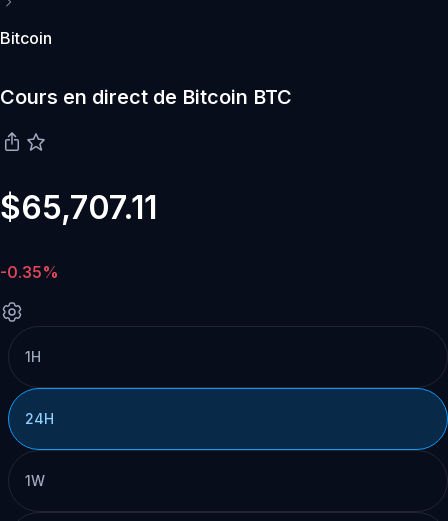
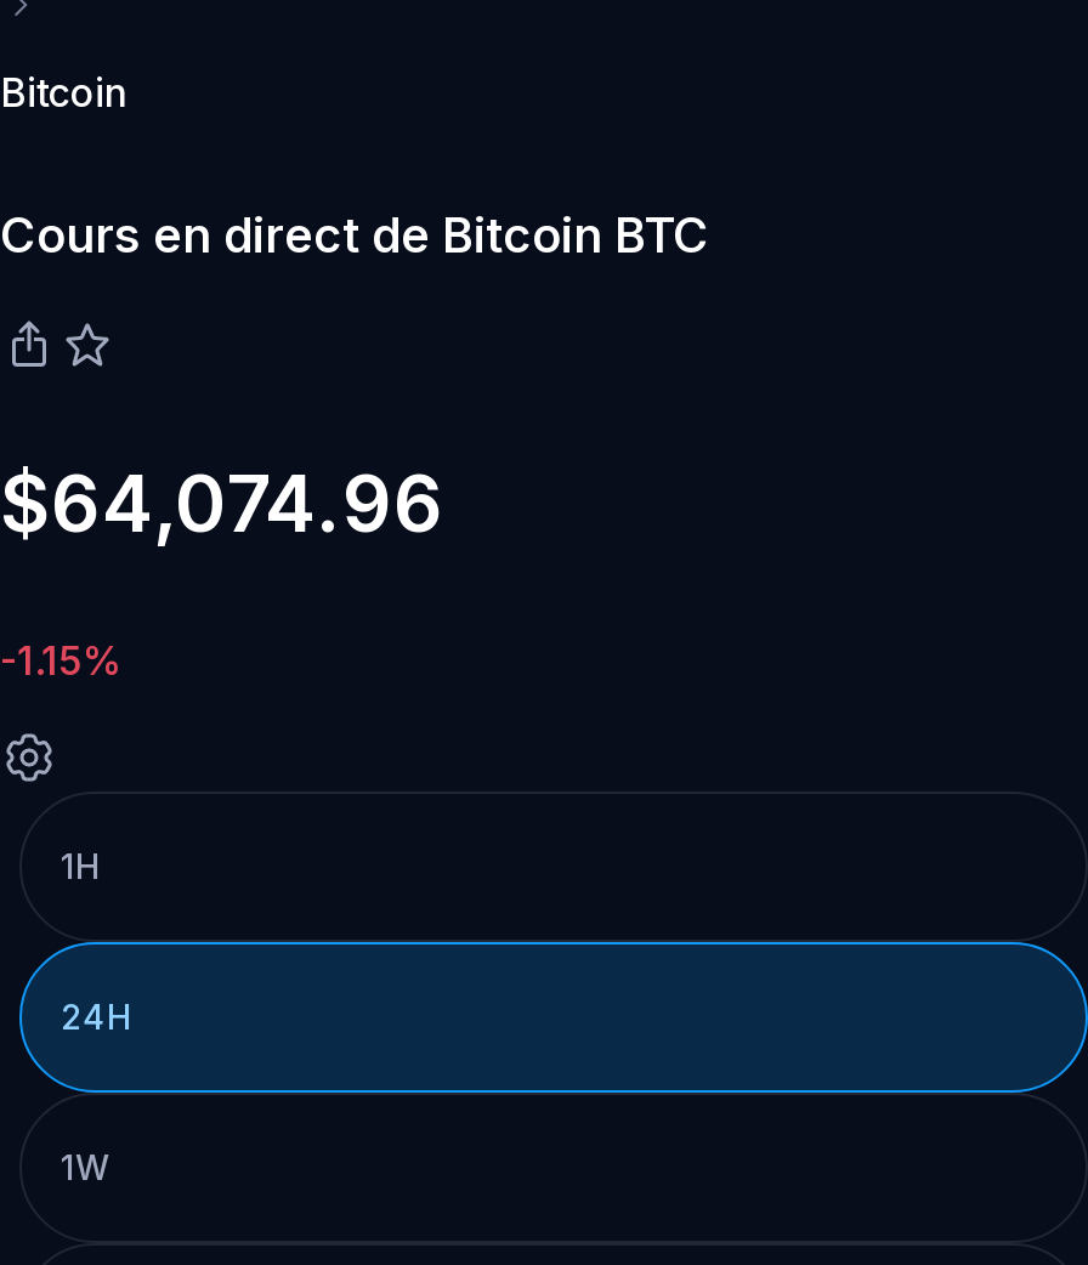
- $65,707.11
+ $64,074.96

- -0.35%
+ -1.15%
